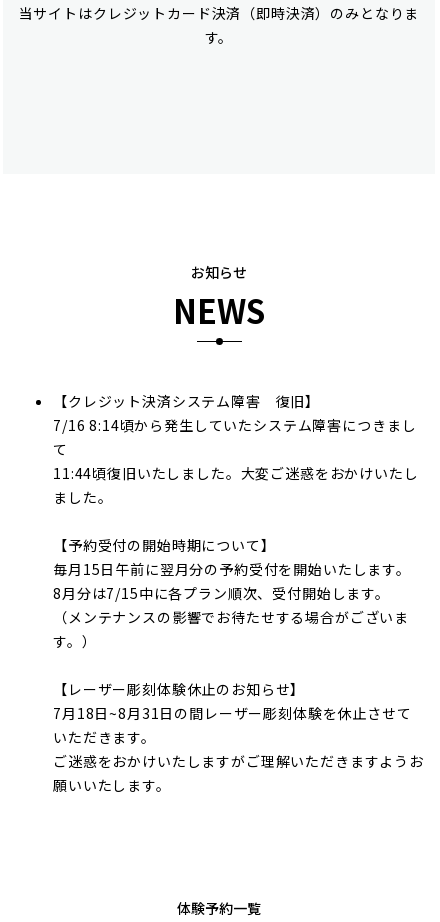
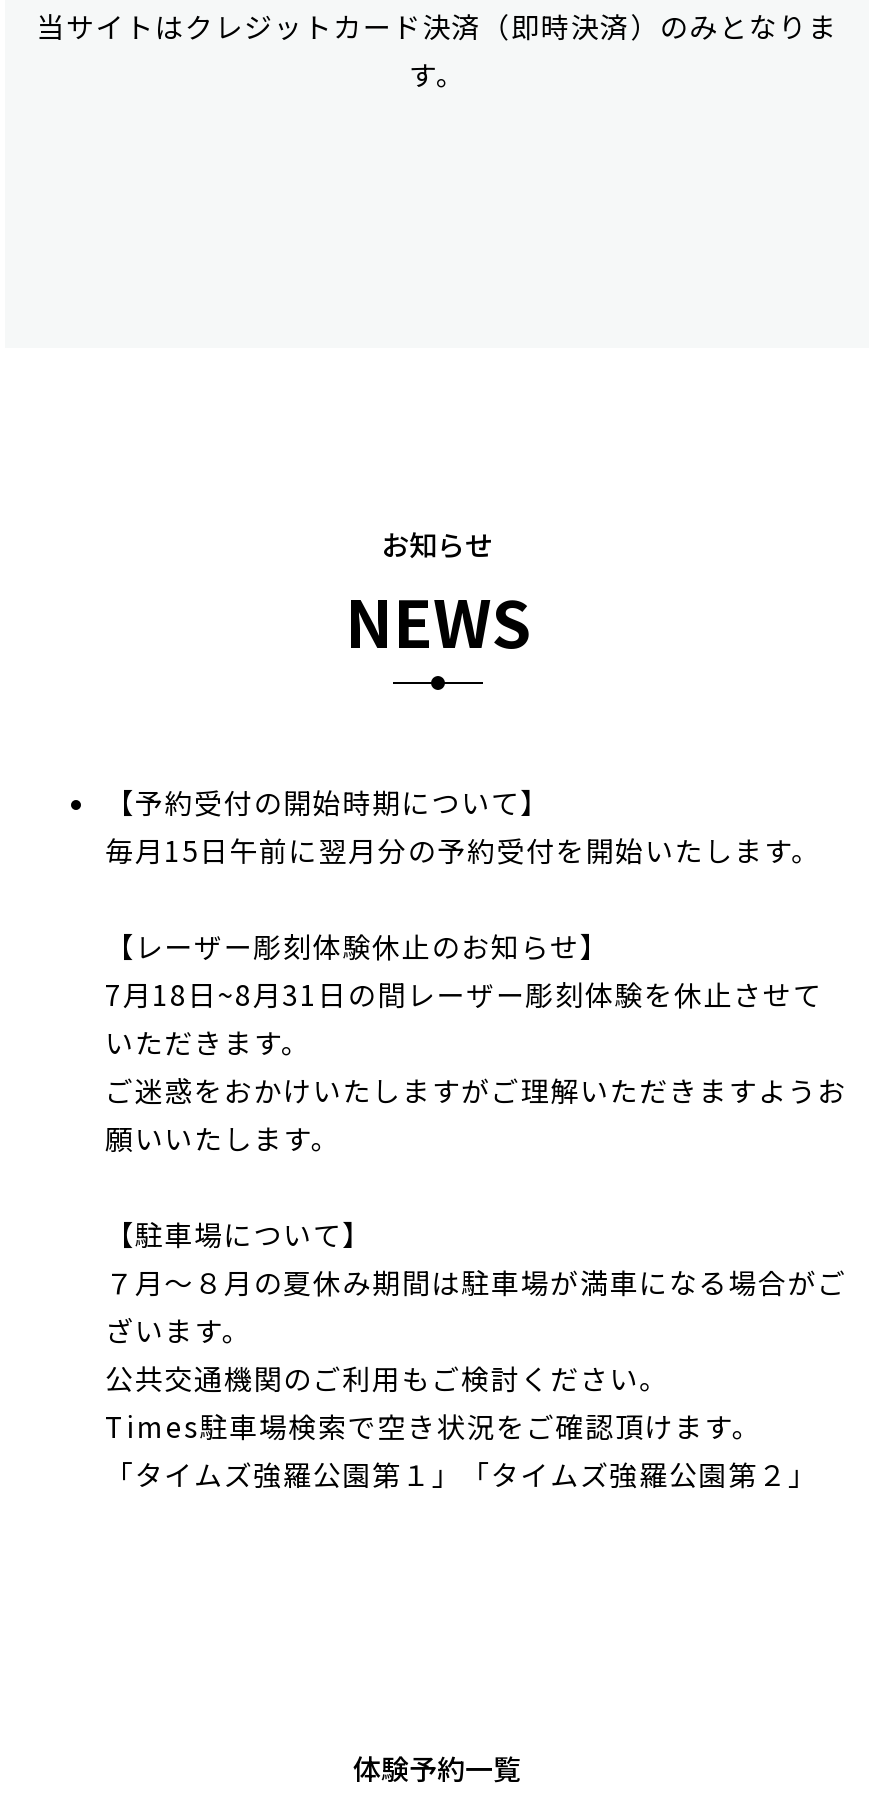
- 【クレジット決済システム障害 復旧】
- 7/16 8:14頃から発生していたシステム障害につきまし
- て
- 11:44頃復旧いたしました。大変ご迷惑をおかけいたし
- ました。

moved up: 【予約受付の開始時期について】 | 毎月15日午前に翌月分の予約受付を開始いたします。

- 8月分は7/15中に各プラン順次、受付開始します。
- （メンテナンスの影響でお待たせする場合がございま
- す。）

moved up: 【レーザー彫刻体験休止のお知らせ】 | 7月18日~8月31日の間レーザー彫刻体験を休止させて | いただきます。 | ご迷惑をおかけいたしますがご理解いただきますようお | 願いいたします。

+ 【駐車場について】
+ ７月～８月の夏休み期間は駐車場が満車になる場合がご
+ ざいます。
+ 公共交通機関のご利用もご検討ください。
+ Times駐車場検索で空き状況をご確認頂けます。
+ 「タイムズ強羅公園第１」「タイムズ強羅公園第２」
